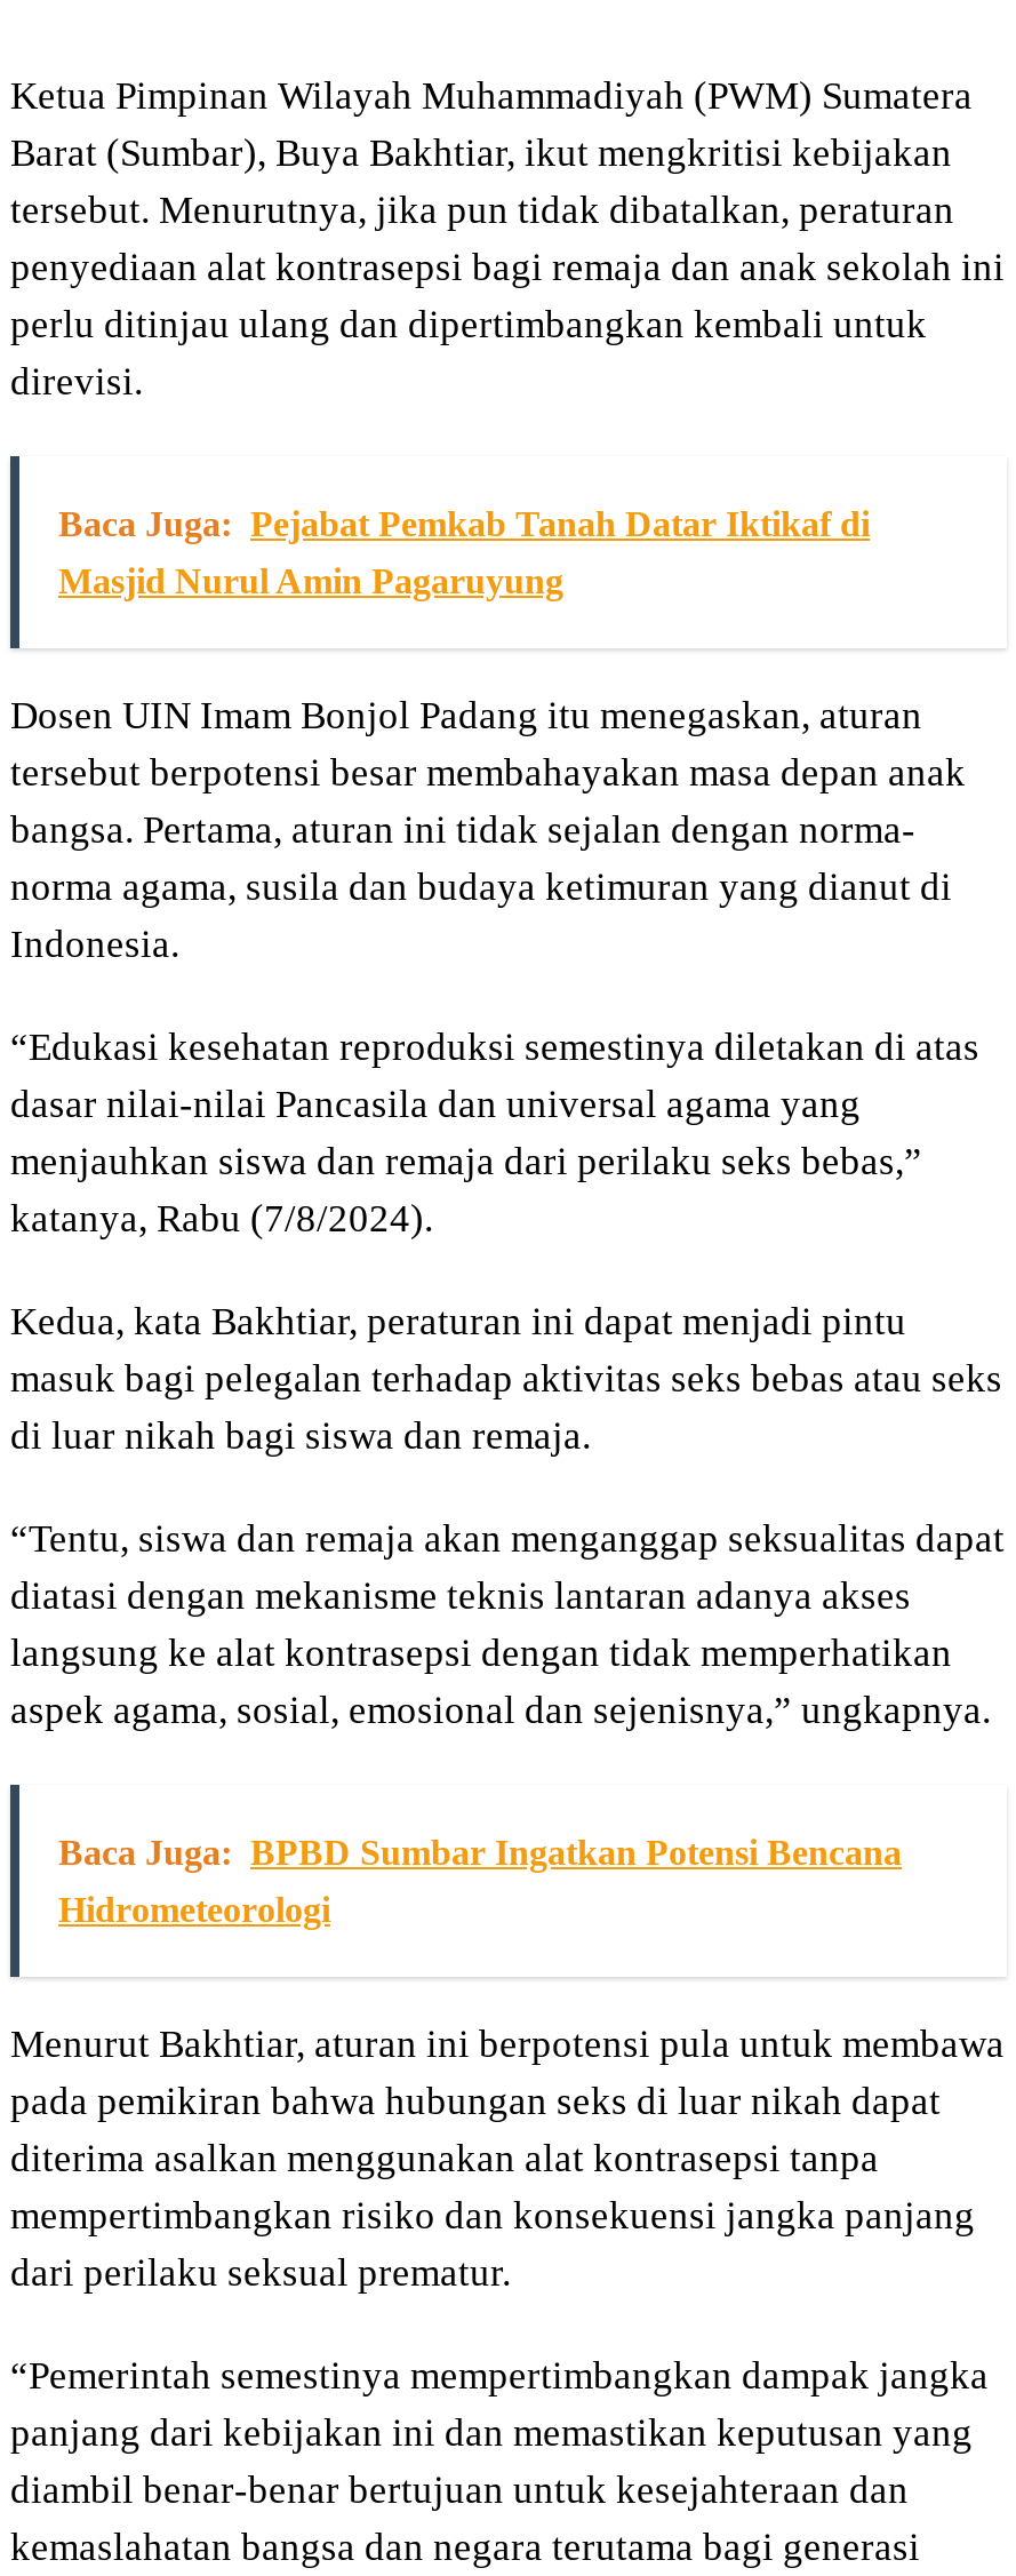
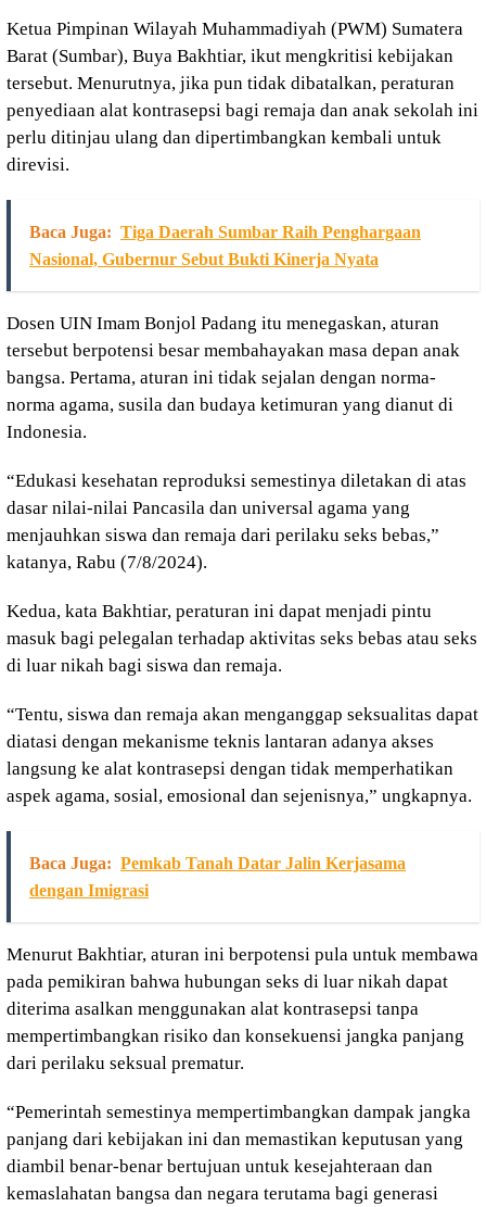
- Baca Juga: Pejabat Pemkab Tanah Datar Iktikaf di
+ Baca Juga: Tiga Daerah Sumbar Raih Penghargaan

- Masjid Nurul Amin Pagaruyung
+ Nasional, Gubernur Sebut Bukti Kinerja Nyata

- Baca Juga: BPBD Sumbar Ingatkan Potensi Bencana
+ Baca Juga: Pemkab Tanah Datar Jalin Kerjasama

- Hidrometeorologi
+ dengan Imigrasi
